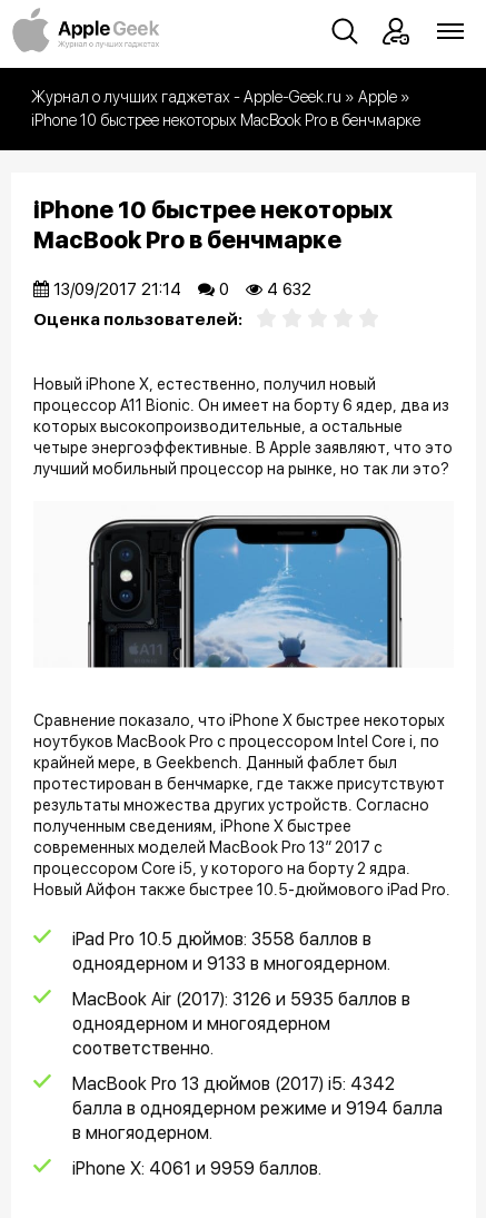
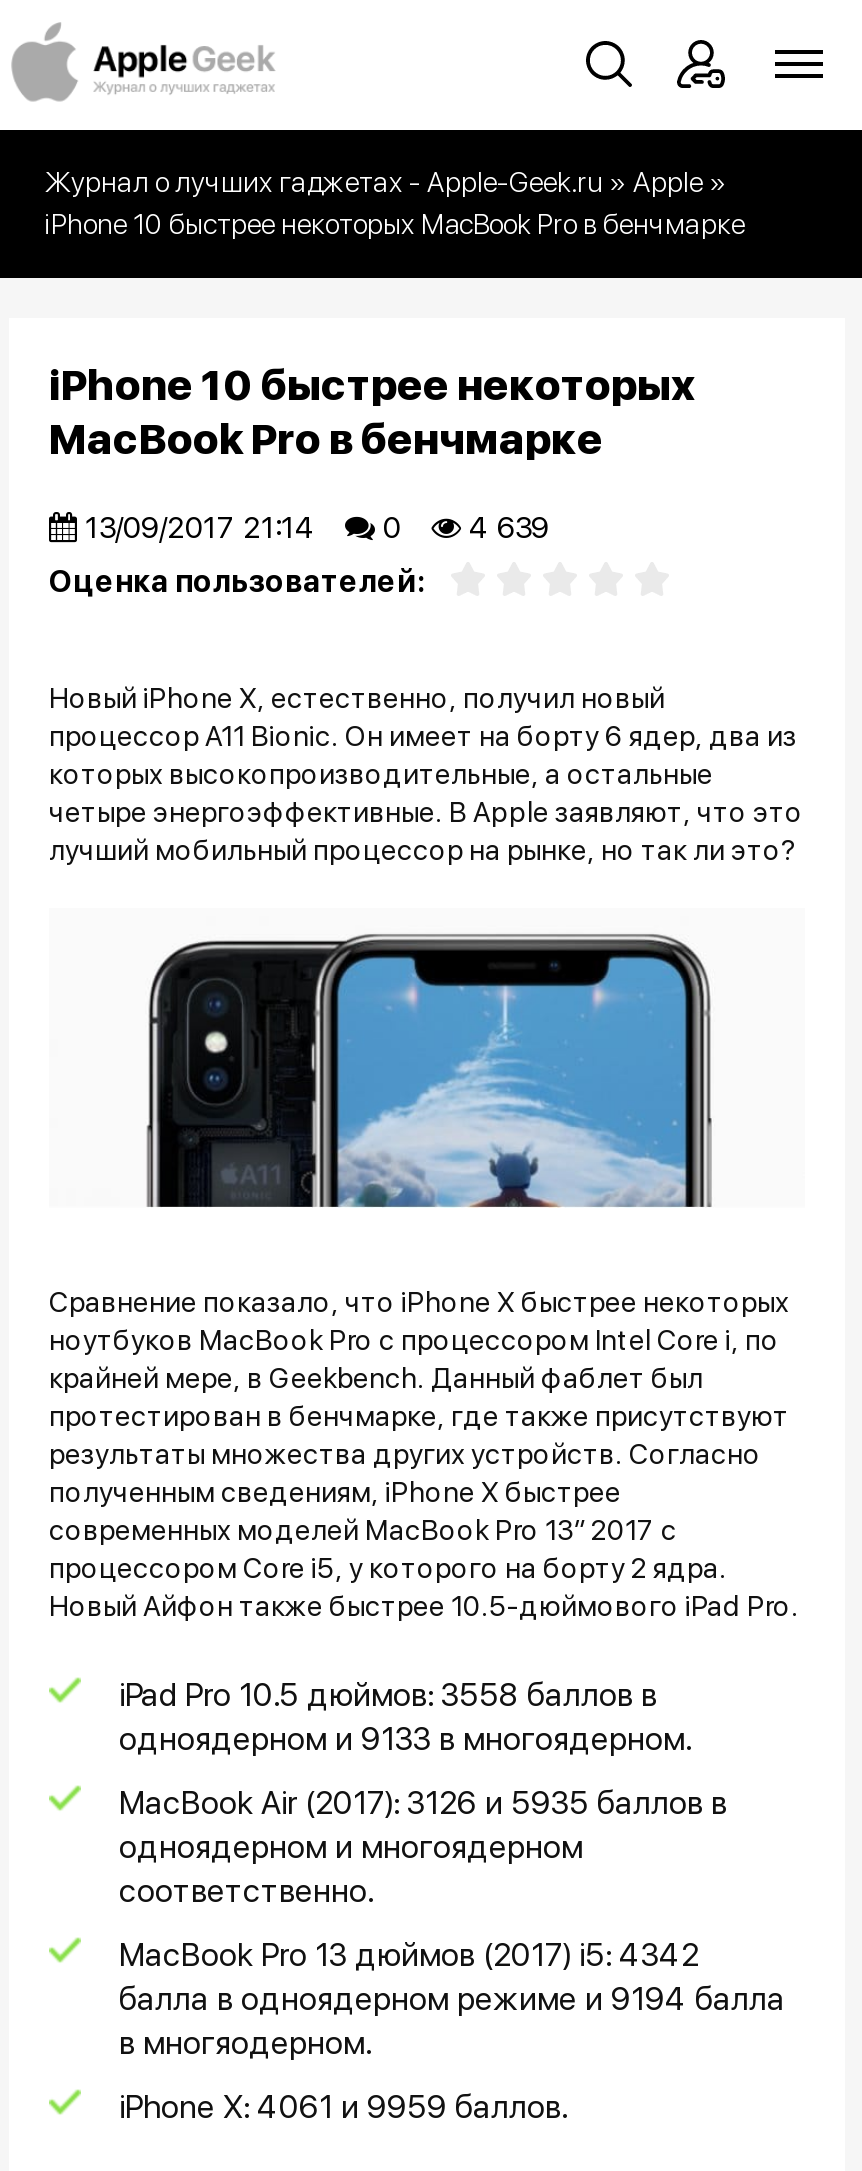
- 13/09/2017 21:14 0 4 632
+ 13/09/2017 21:14 0 4 639
